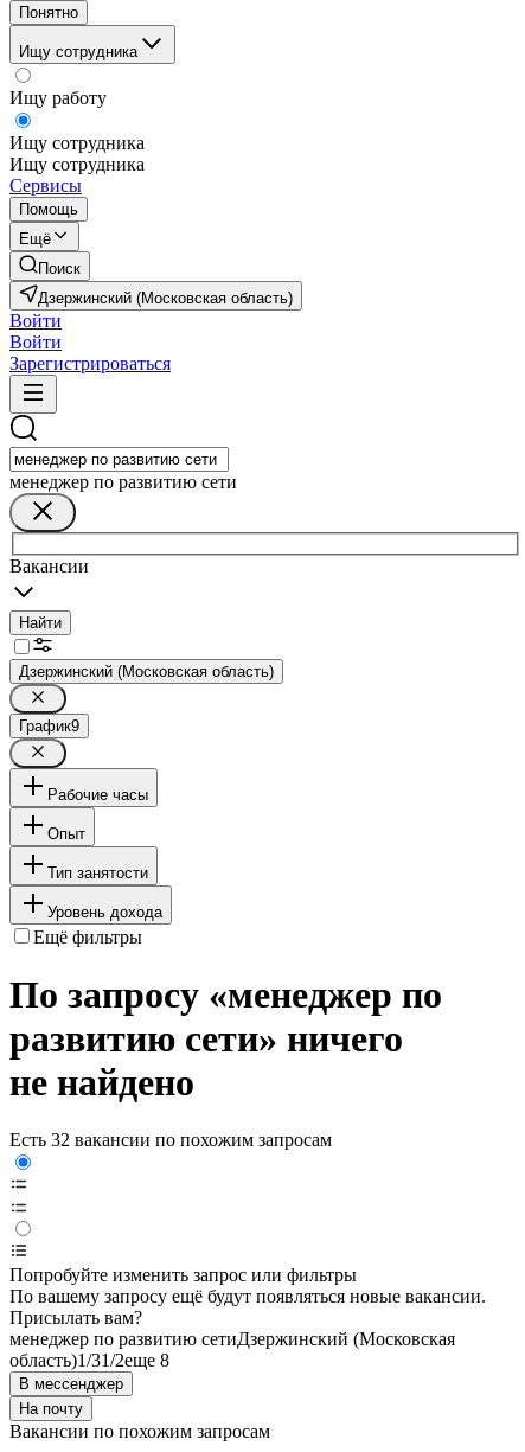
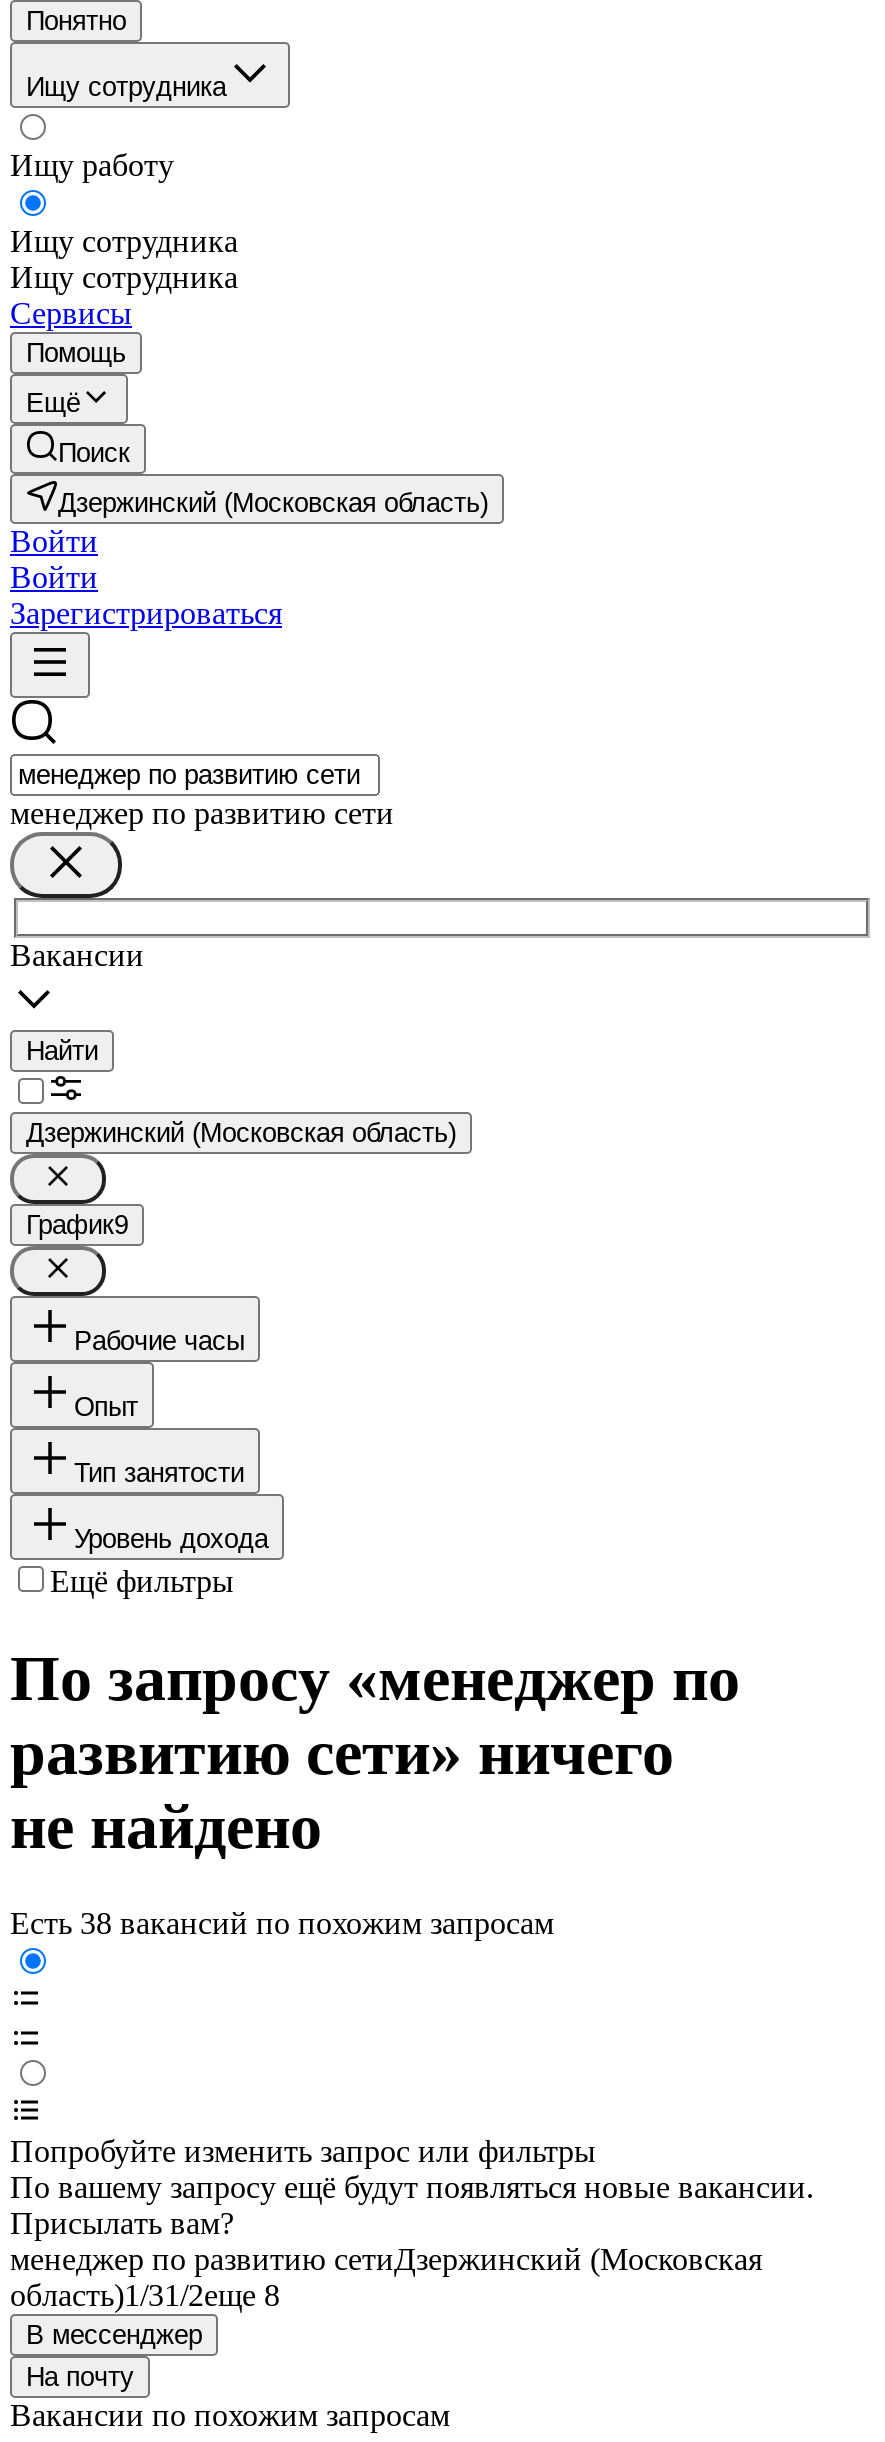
- Есть 32 вакансии по похожим запросам
+ Есть 38 вакансий по похожим запросам
